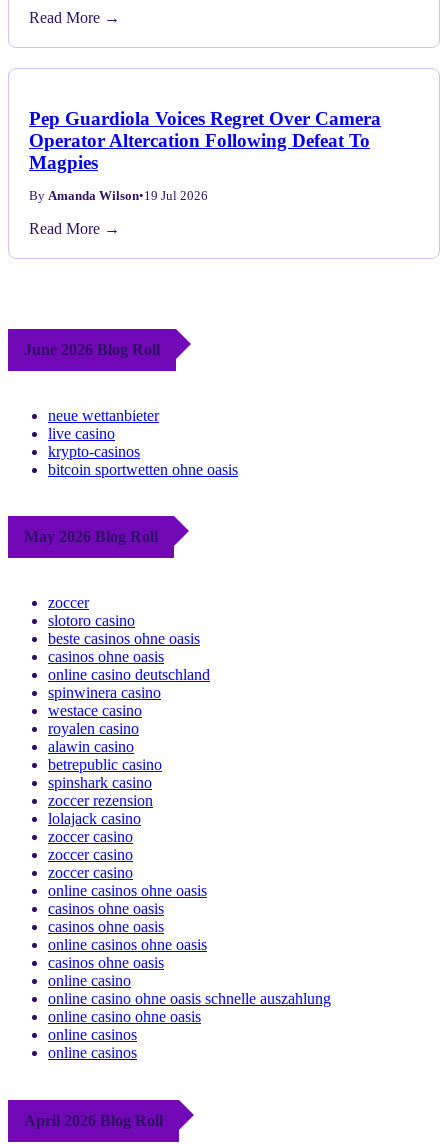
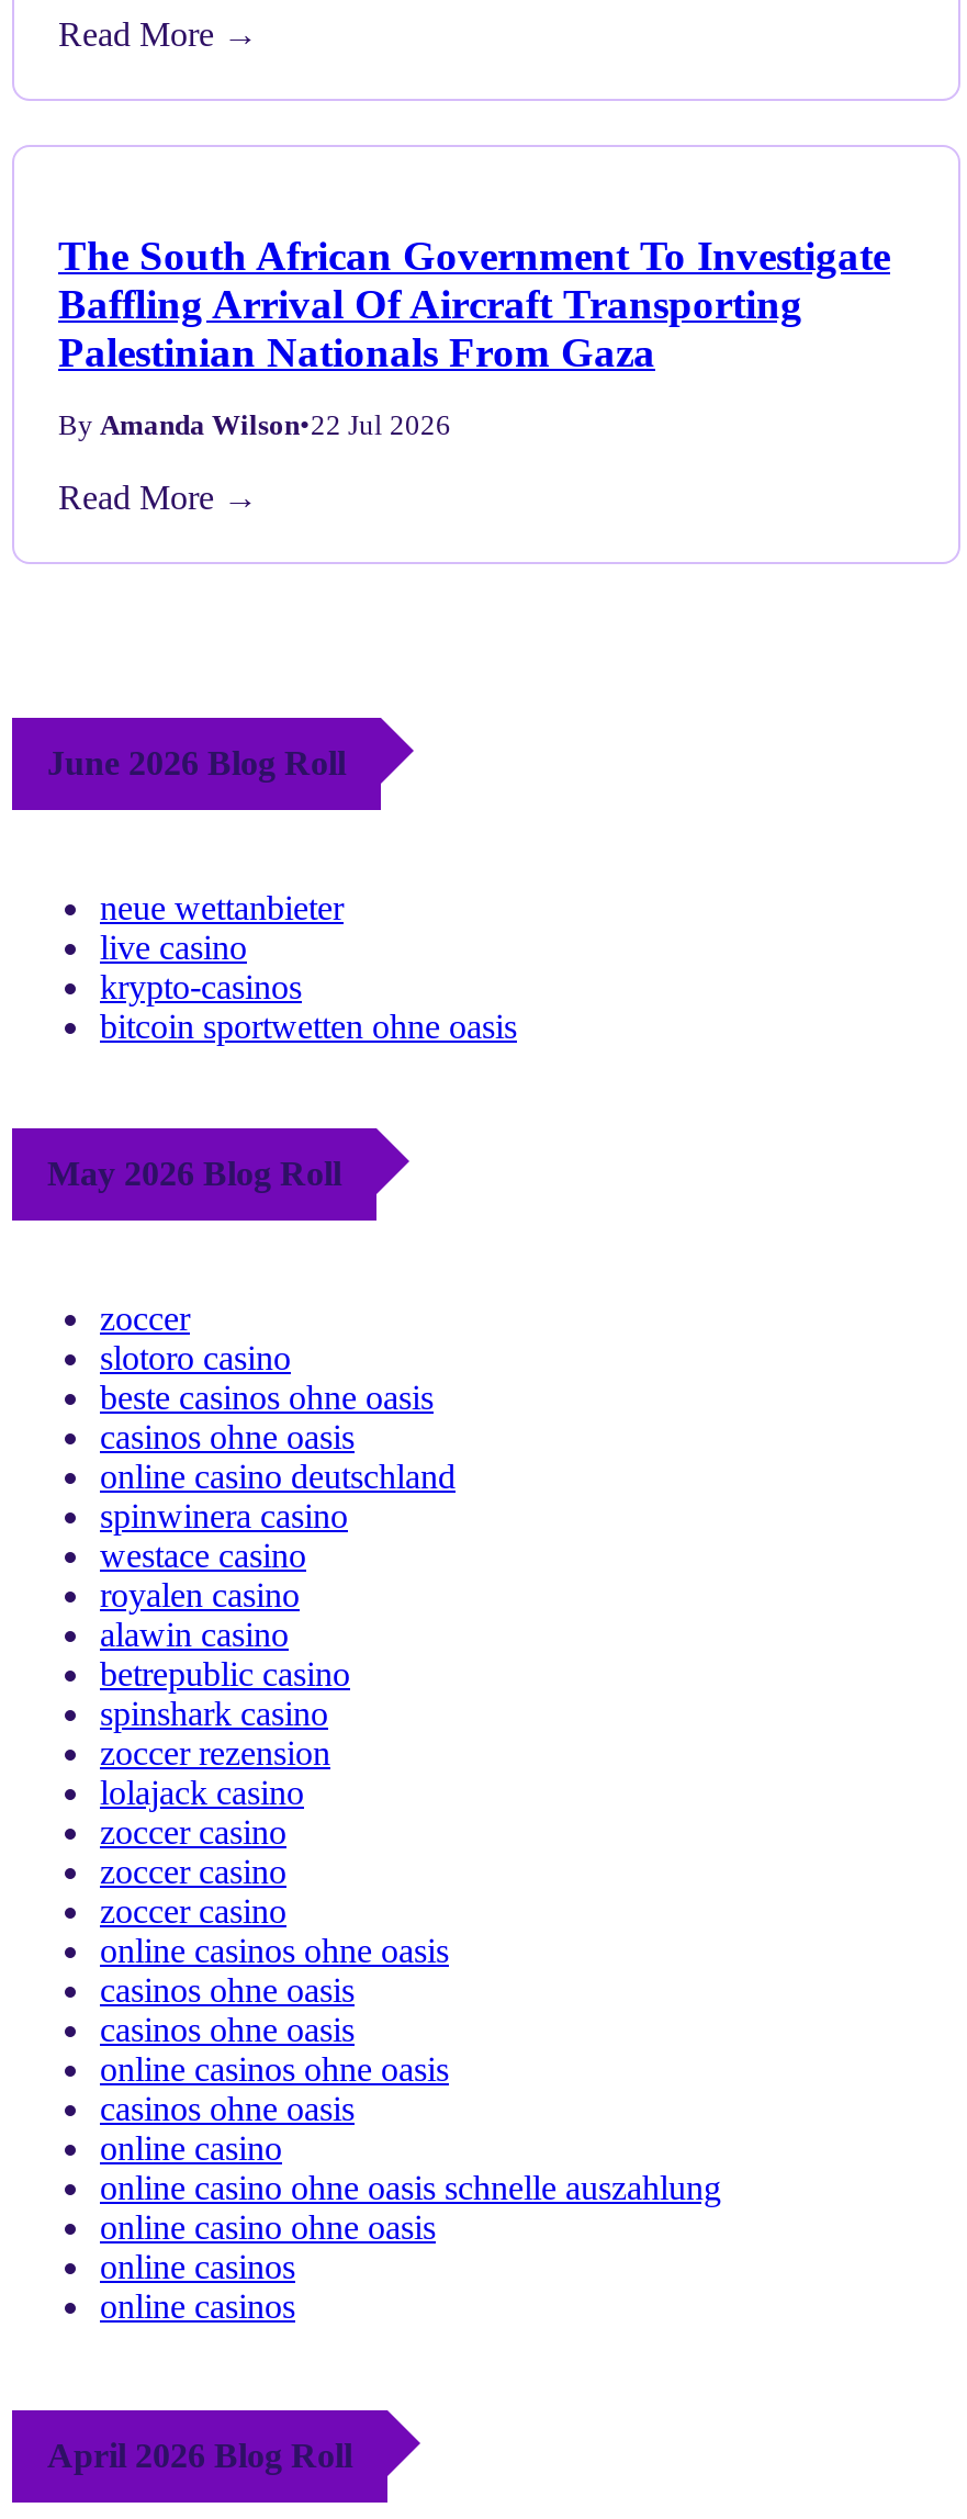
- Pep Guardiola Voices Regret Over Camera
- Operator Altercation Following Defeat To
- Magpies
+ The South African Government To Investigate
+ Baffling Arrival Of Aircraft Transporting
+ Palestinian Nationals From Gaza

- By Amanda Wilson•19 Jul 2026
+ By Amanda Wilson•22 Jul 2026
